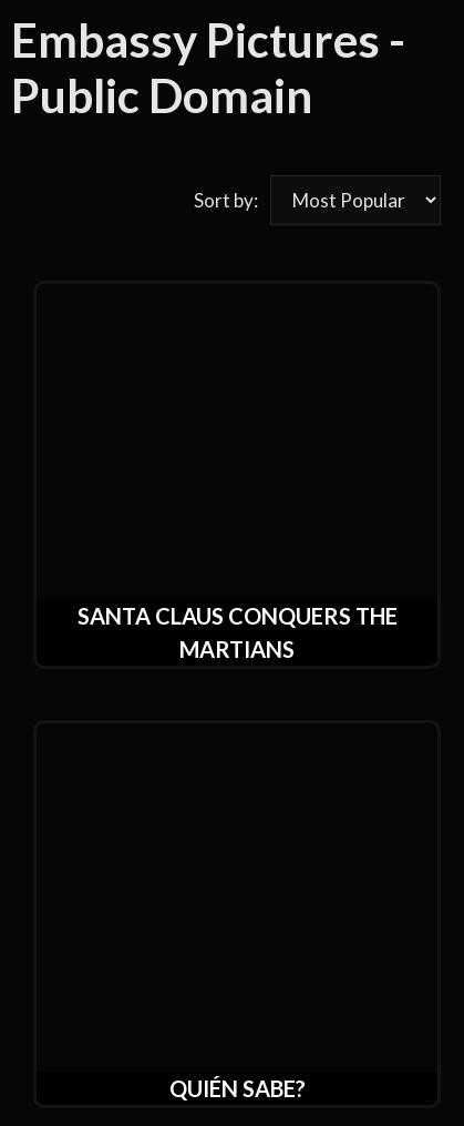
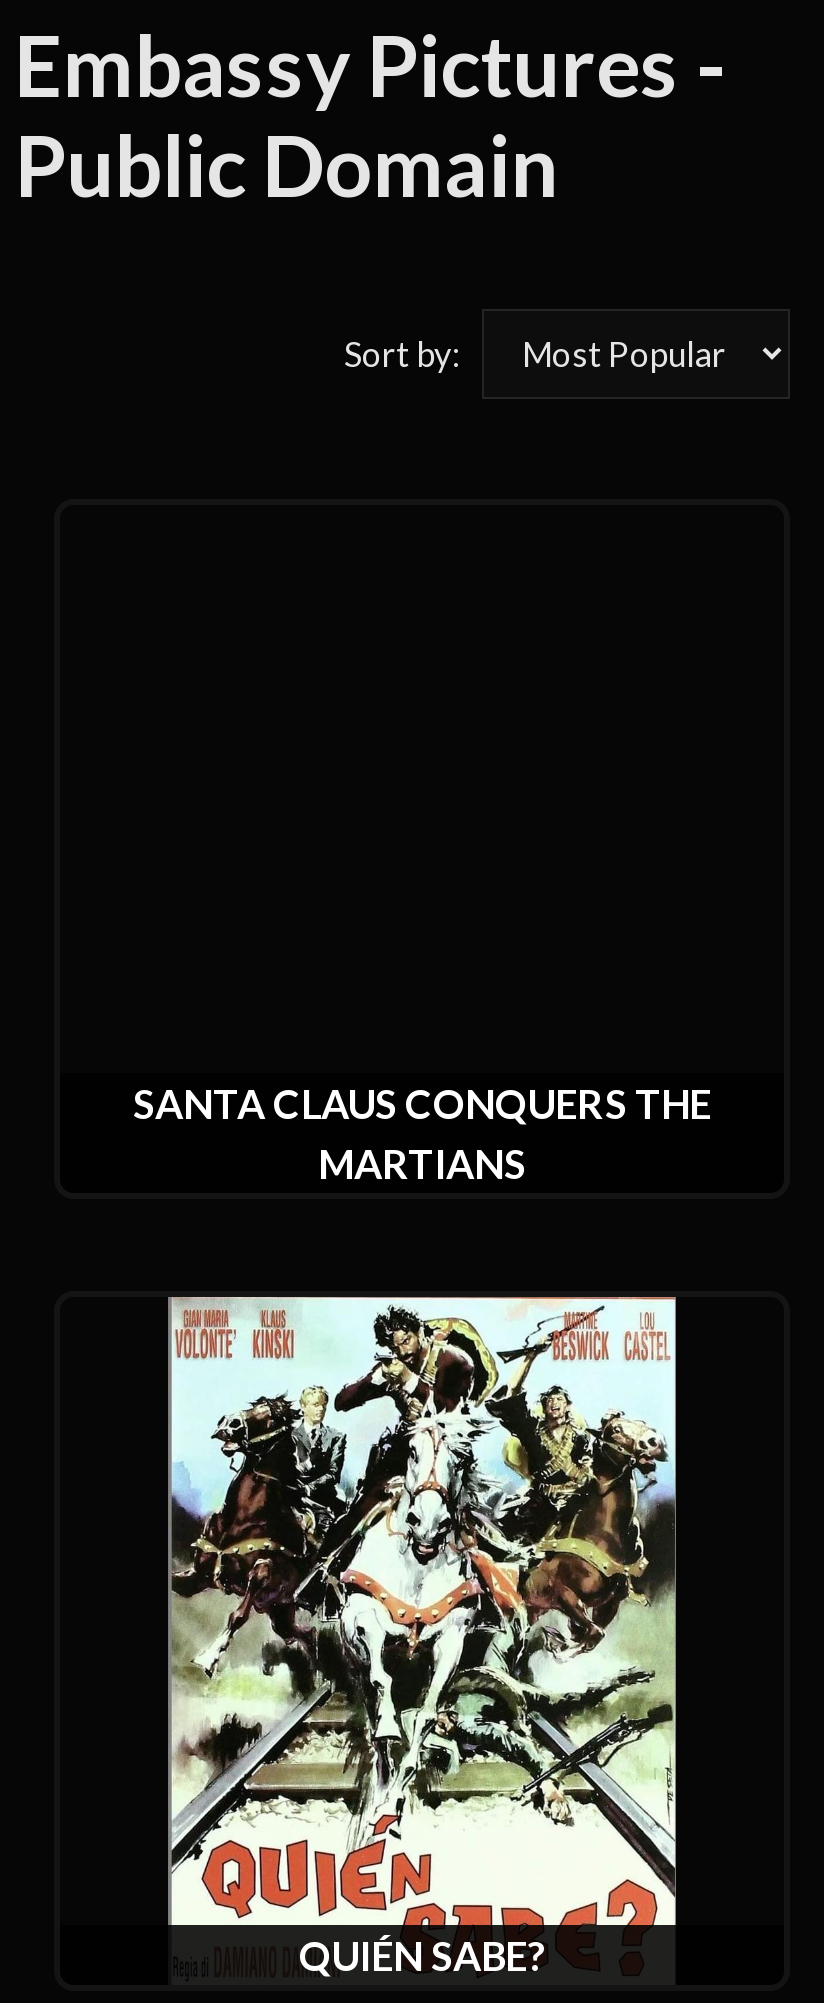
+ [image]
